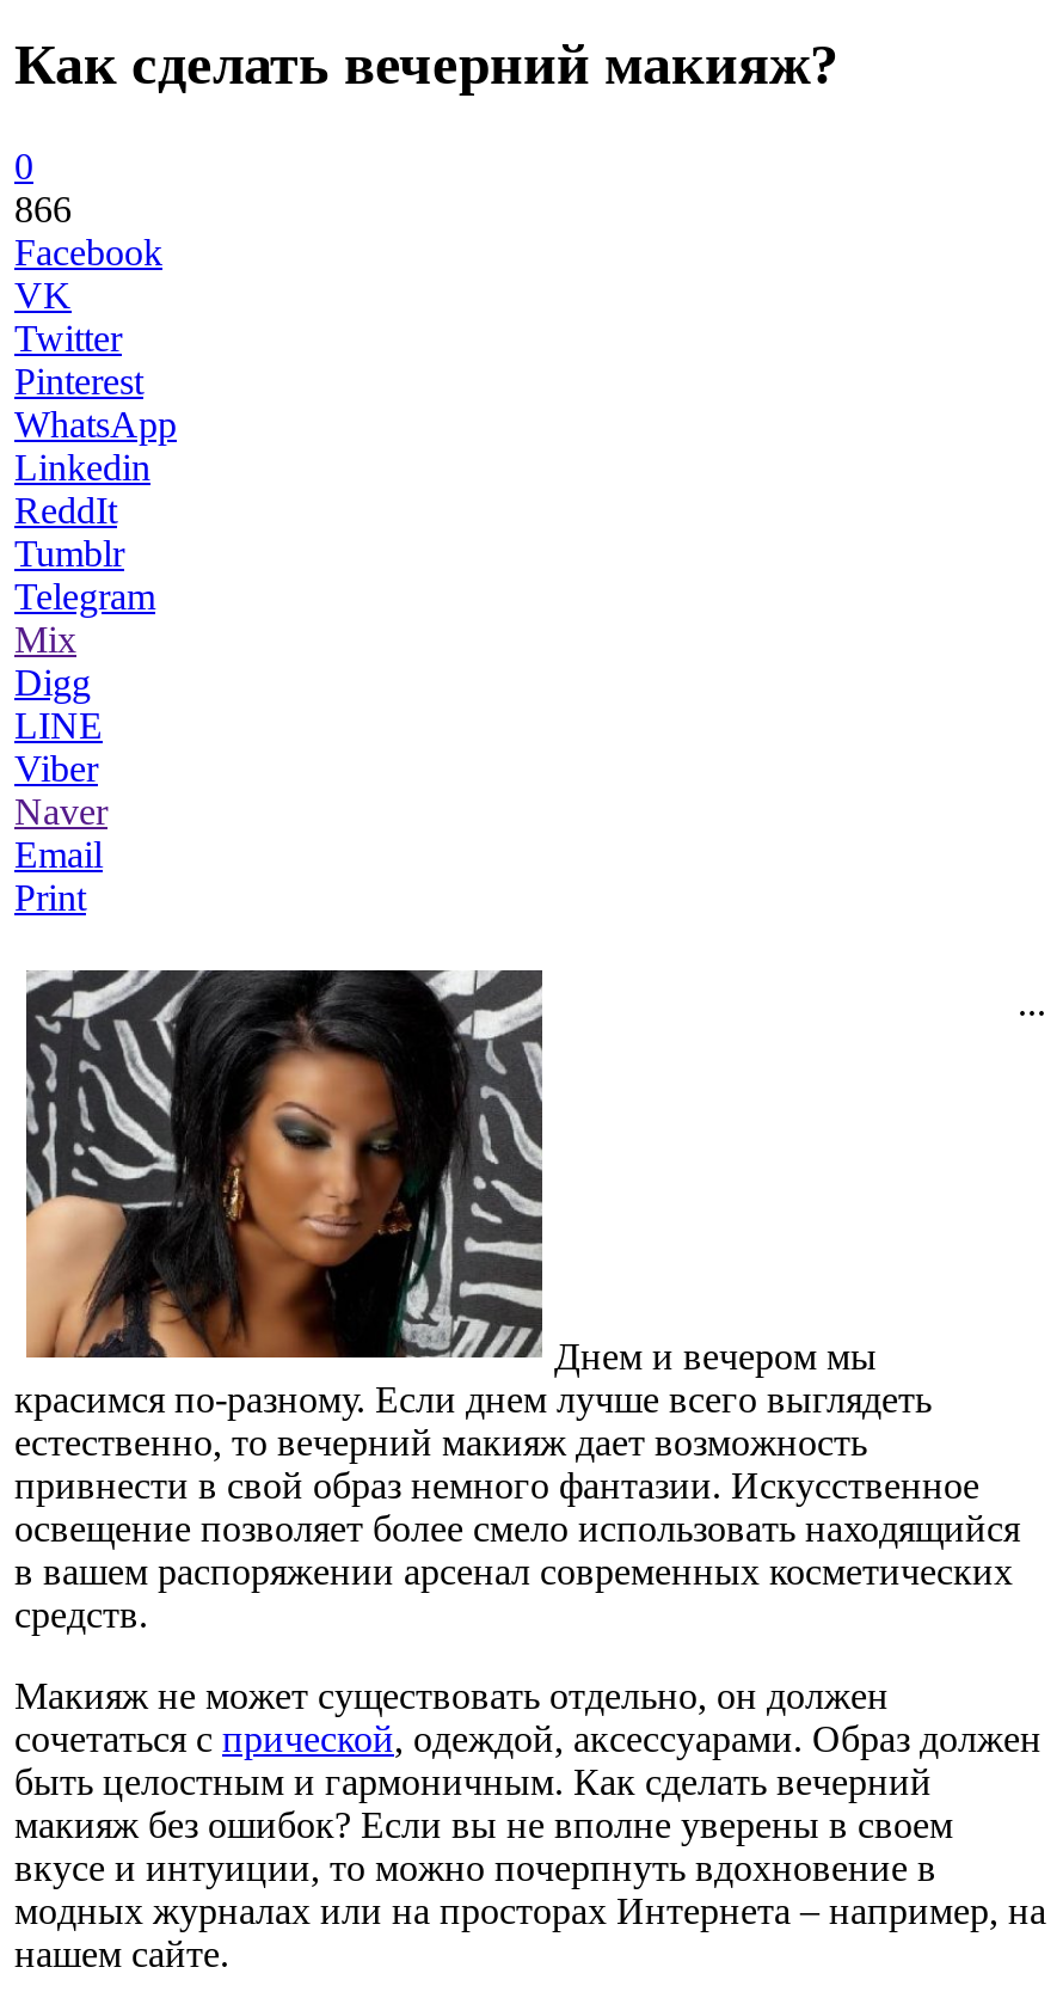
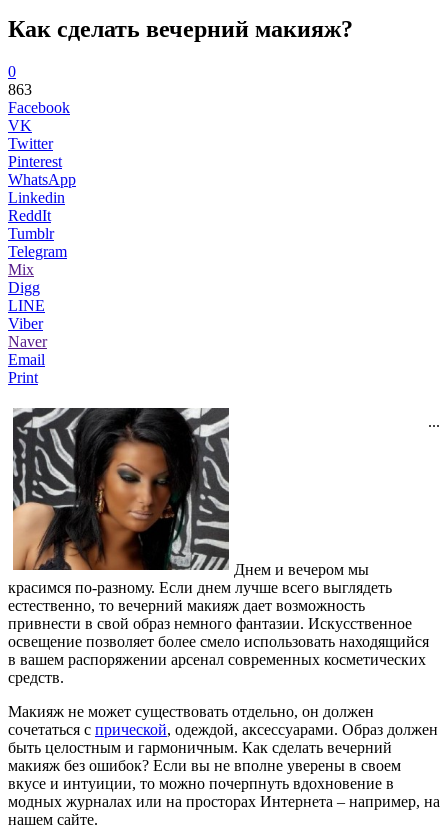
- 866
+ 863
